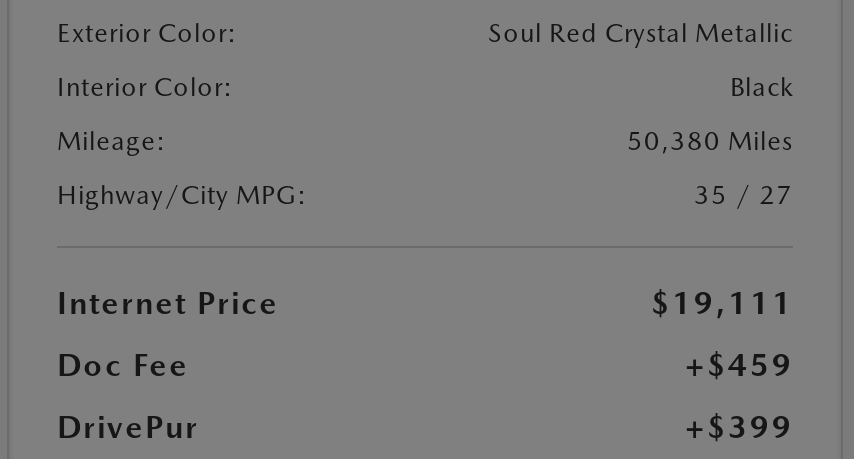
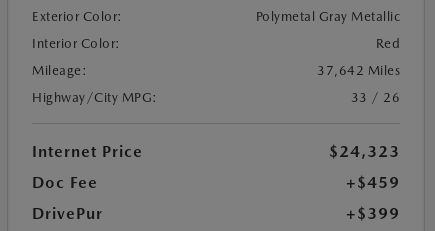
- Soul Red Crystal Metallic
+ Polymetal Gray Metallic

- Black
+ Red

- 50,380 Miles
+ 37,642 Miles

- 35 / 27
+ 33 / 26

- $19,111
+ $24,323
